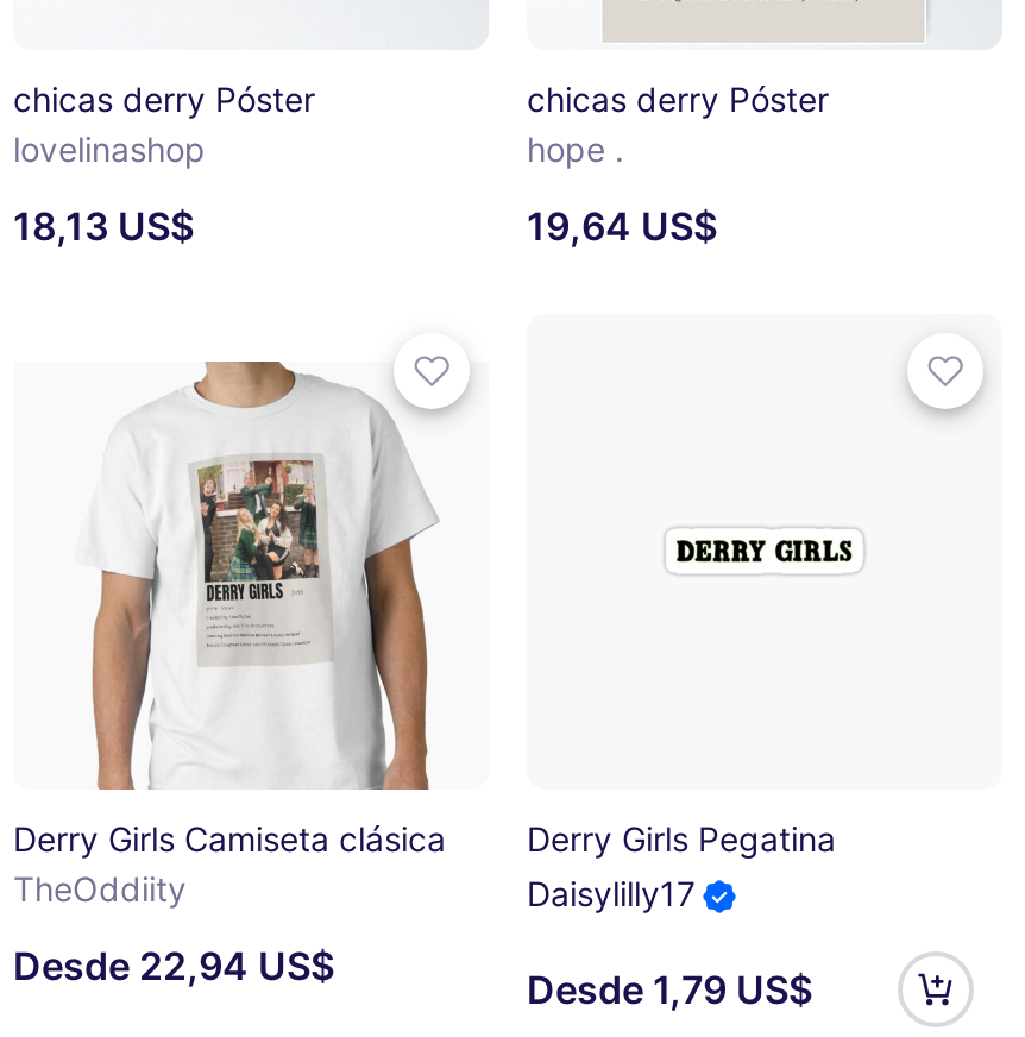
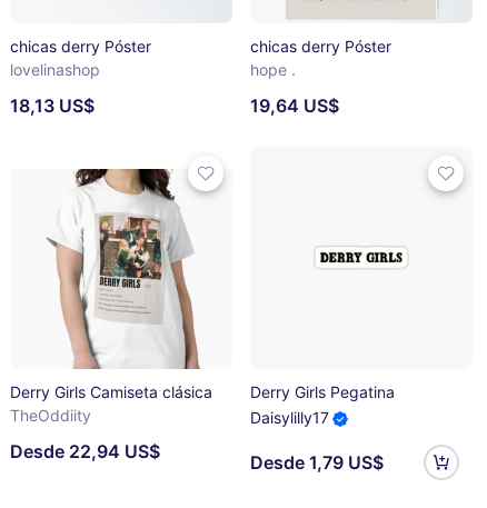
- [image]
+ [image]
